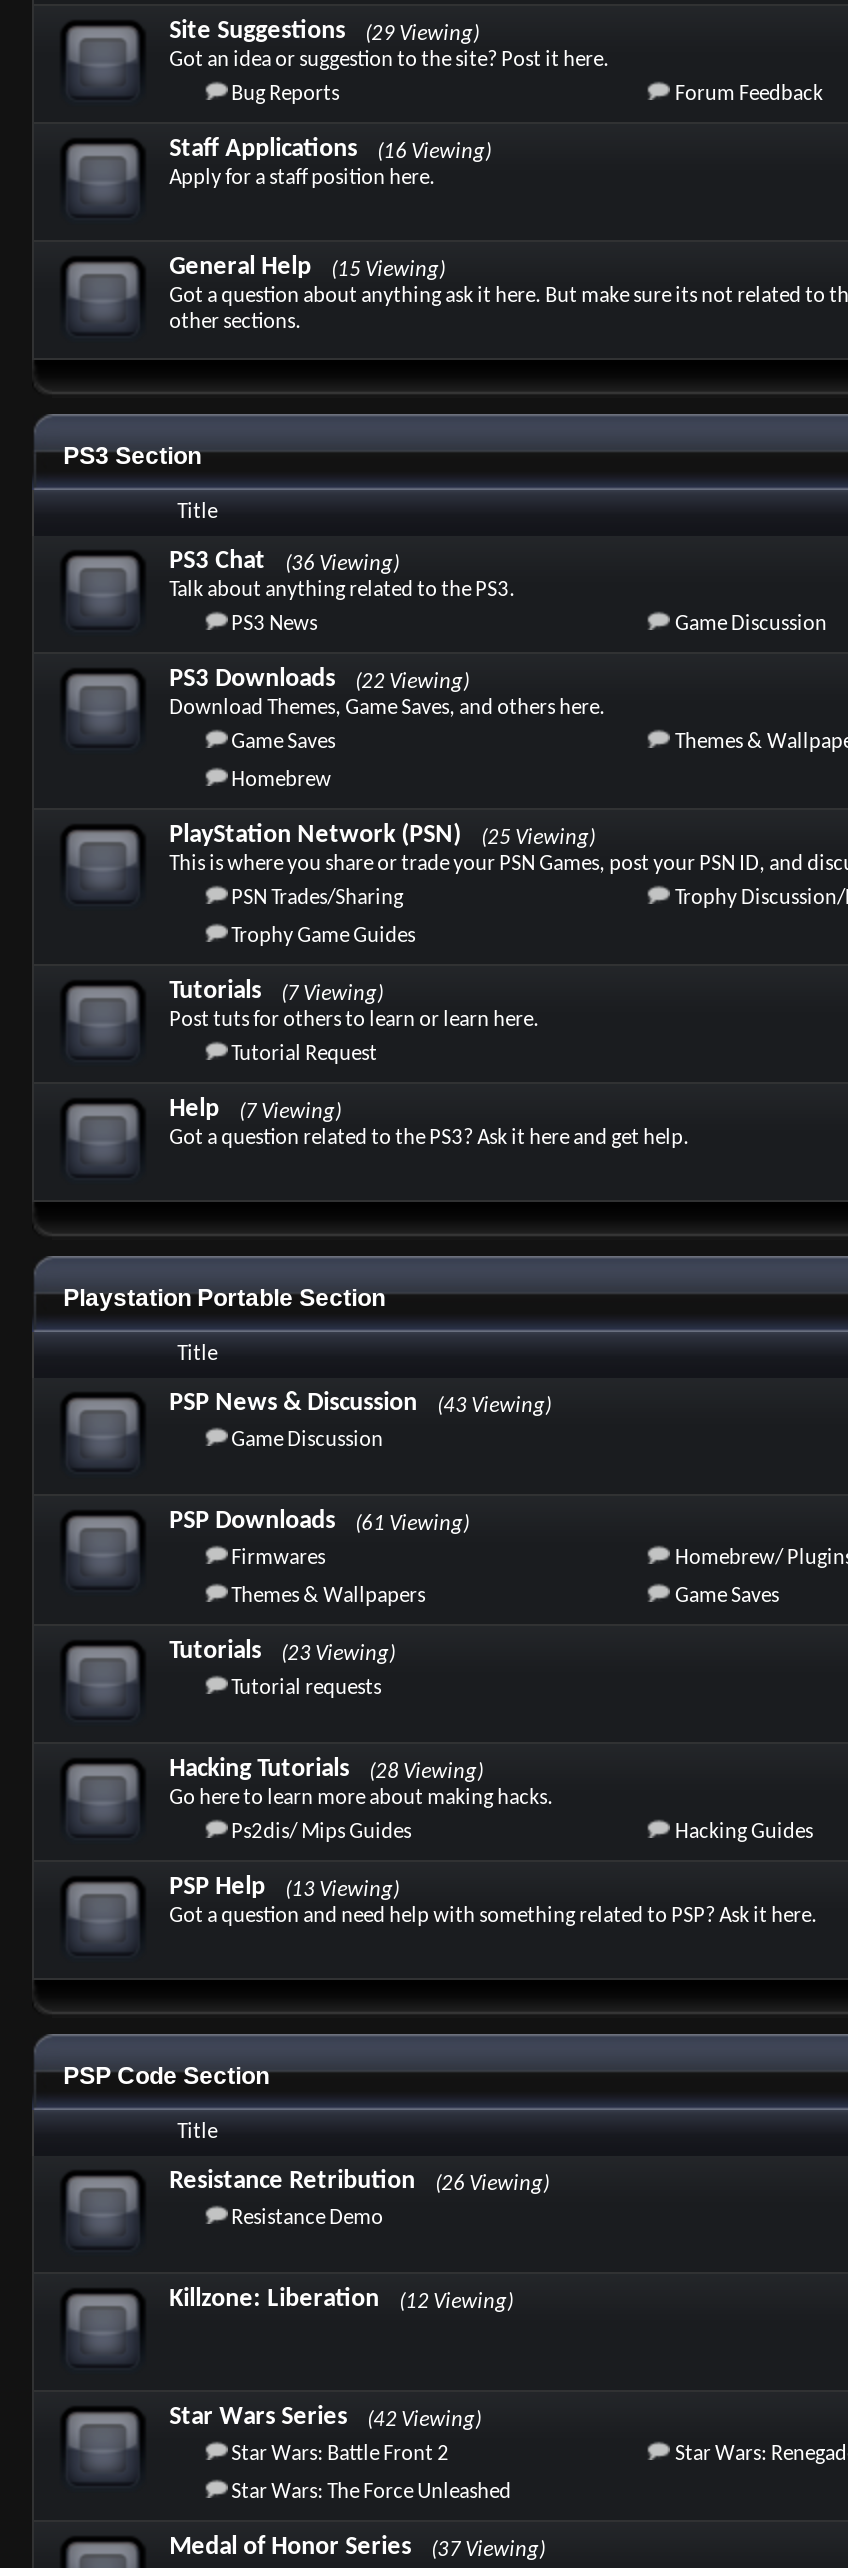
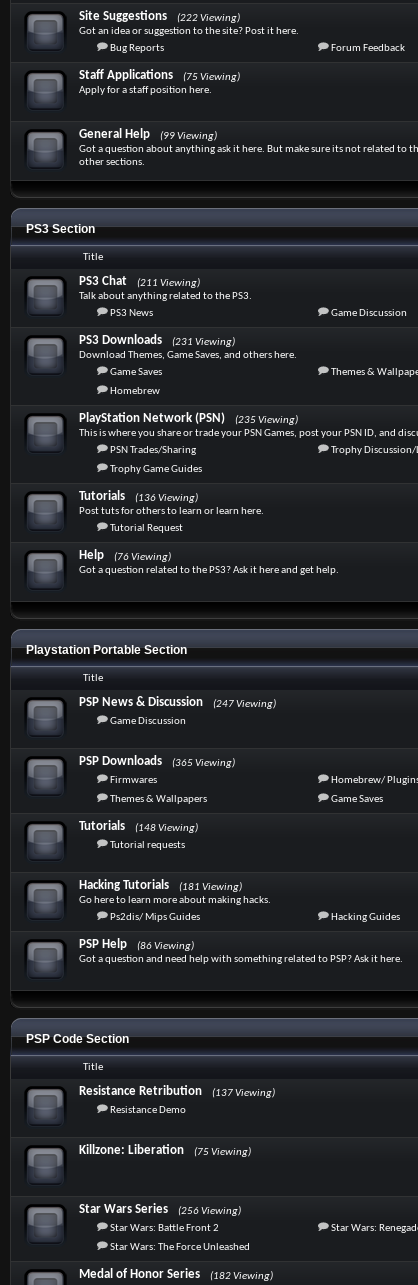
- Site Suggestions (29 Viewing)
+ Site Suggestions (222 Viewing)

- Staff Applications (16 Viewing)
+ Staff Applications (75 Viewing)

- General Help (15 Viewing)
+ General Help (99 Viewing)

- PS3 Chat (36 Viewing)
+ PS3 Chat (211 Viewing)

- PS3 Downloads (22 Viewing)
+ PS3 Downloads (231 Viewing)

- PlayStation Network (PSN) (25 Viewing)
+ PlayStation Network (PSN) (235 Viewing)

- Tutorials (7 Viewing)
+ Tutorials (136 Viewing)

- Help (7 Viewing)
+ Help (76 Viewing)

- PSP News & Discussion (43 Viewing)
+ PSP News & Discussion (247 Viewing)

- PSP Downloads (61 Viewing)
+ PSP Downloads (365 Viewing)

- Tutorials (23 Viewing)
+ Tutorials (148 Viewing)

- Hacking Tutorials (28 Viewing)
+ Hacking Tutorials (181 Viewing)

- PSP Help (13 Viewing)
+ PSP Help (86 Viewing)

- Resistance Retribution (26 Viewing)
+ Resistance Retribution (137 Viewing)

- Killzone: Liberation (12 Viewing)
+ Killzone: Liberation (75 Viewing)

- Star Wars Series (42 Viewing)
+ Star Wars Series (256 Viewing)

- Medal of Honor Series (37 Viewing)
+ Medal of Honor Series (182 Viewing)
